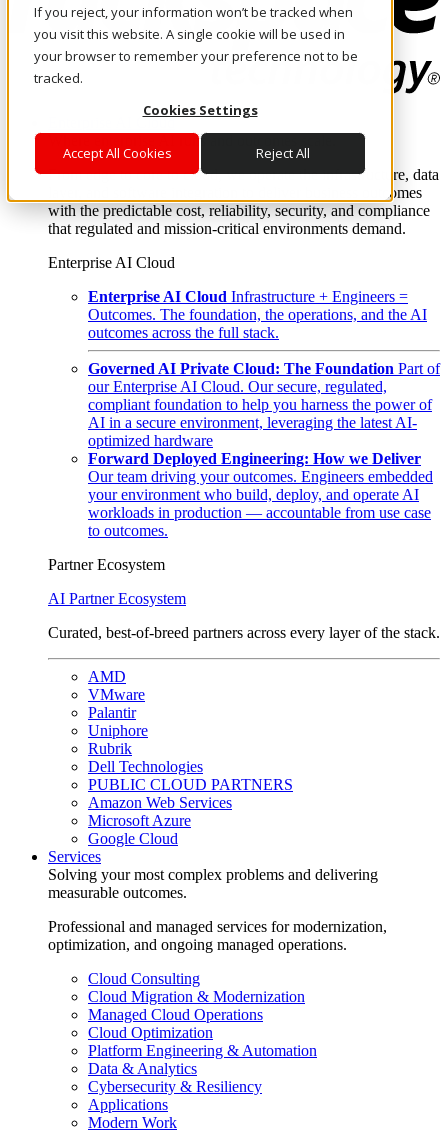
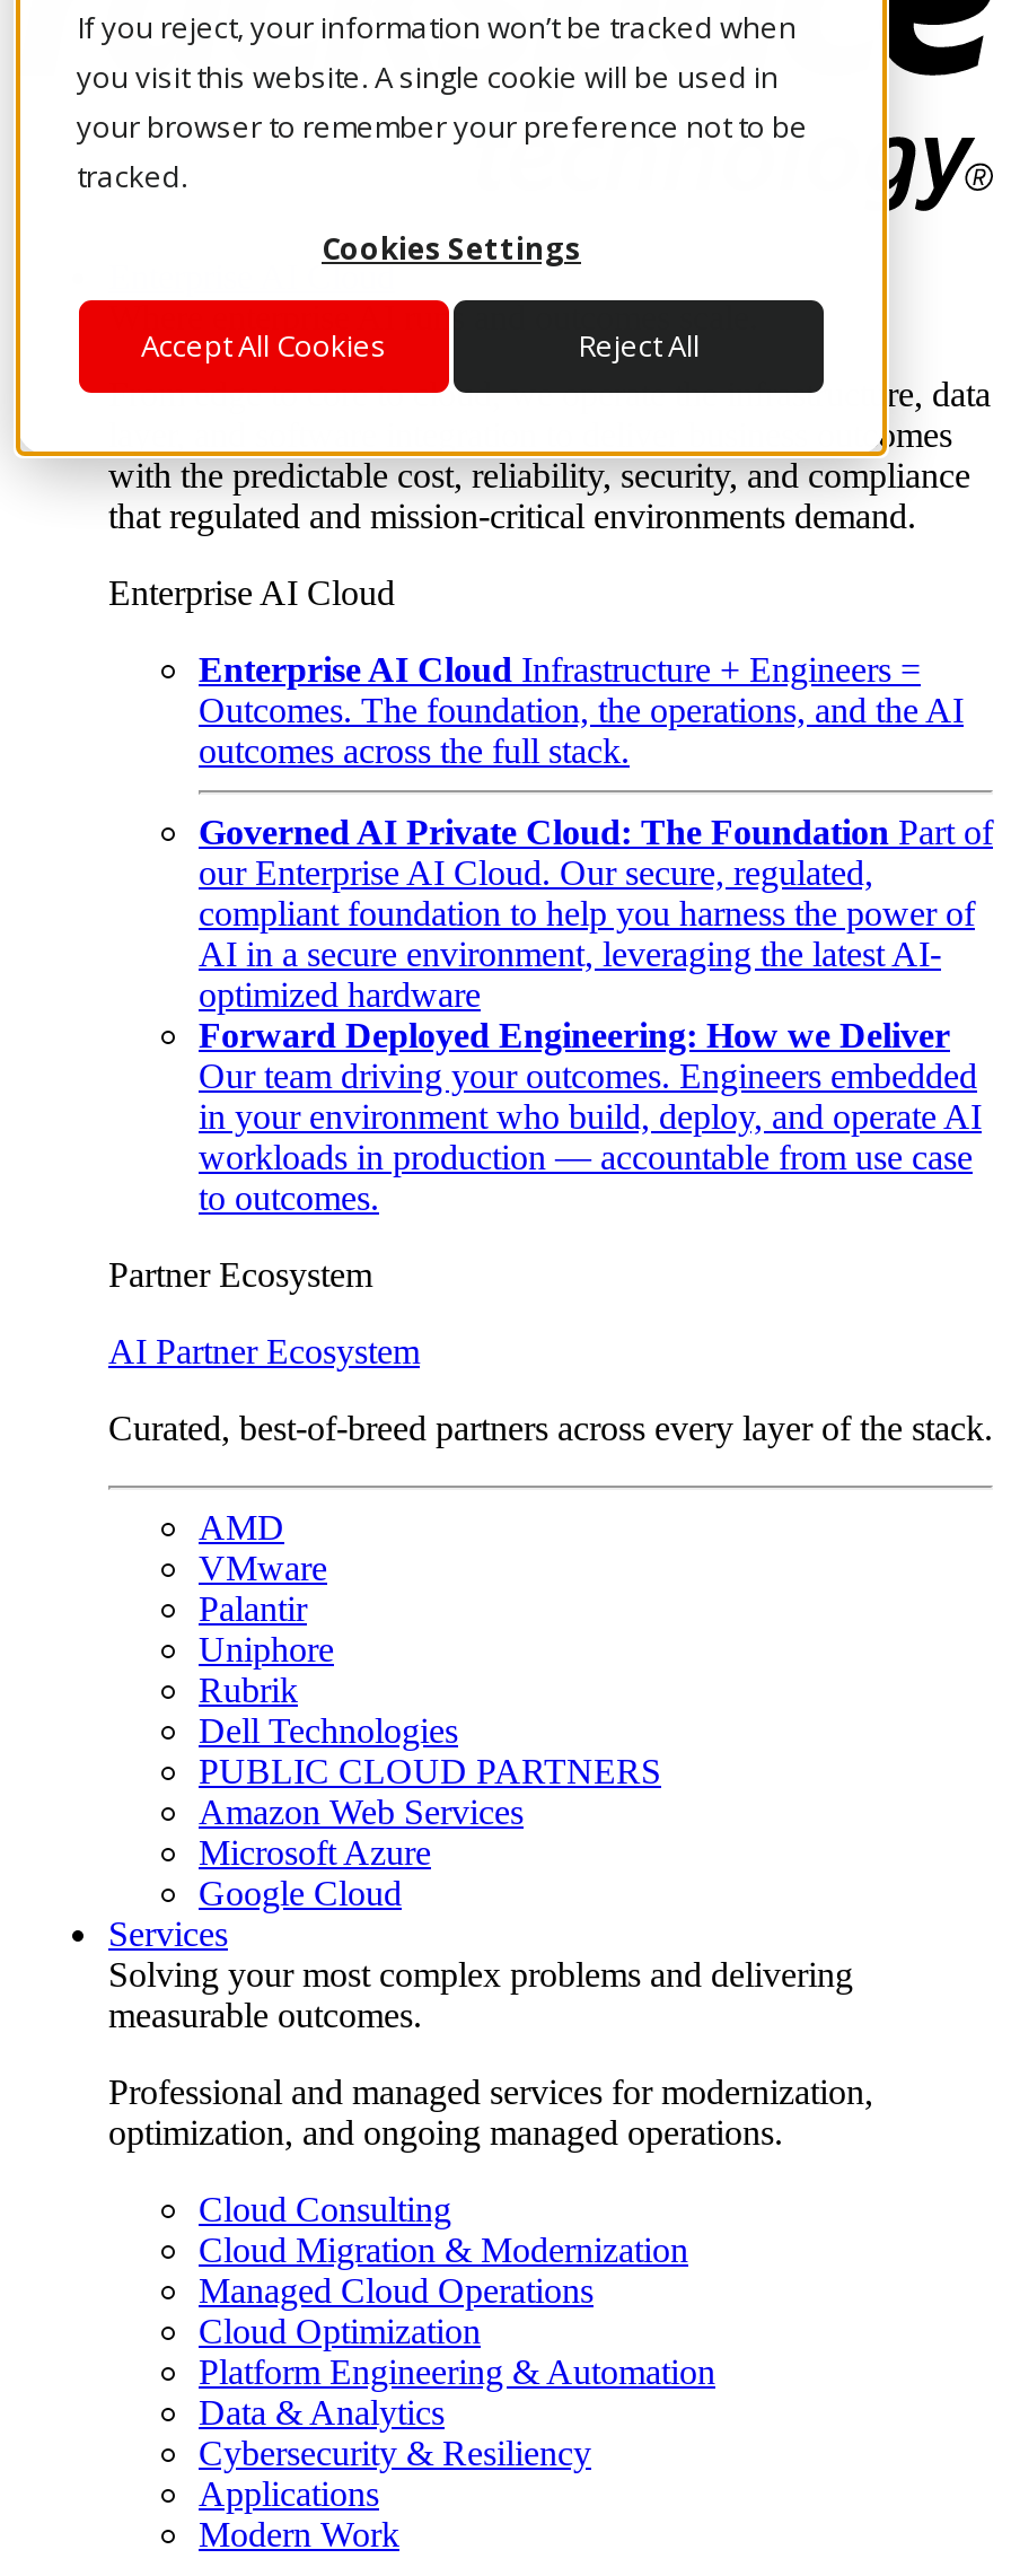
- your environment who build, deploy, and operate AI
+ in your environment who build, deploy, and operate AI
